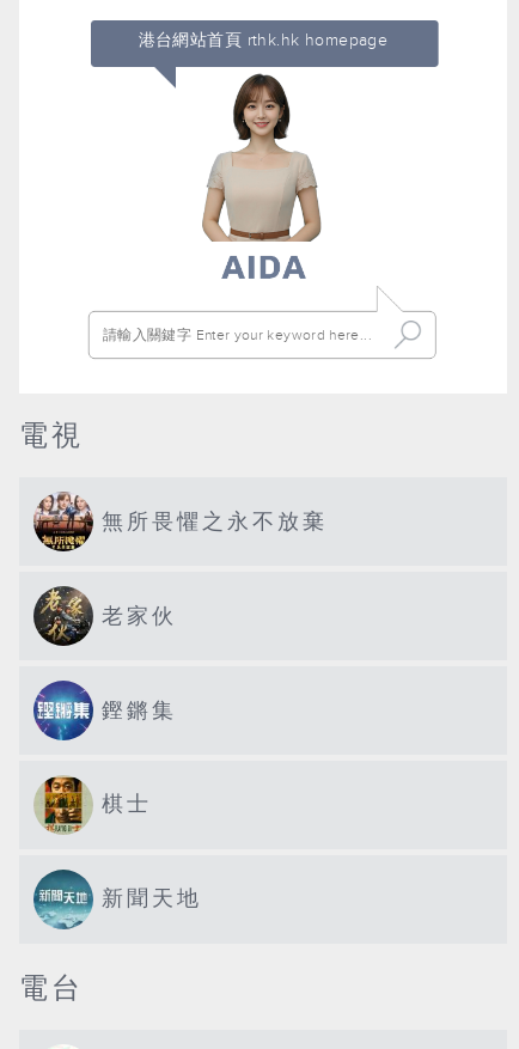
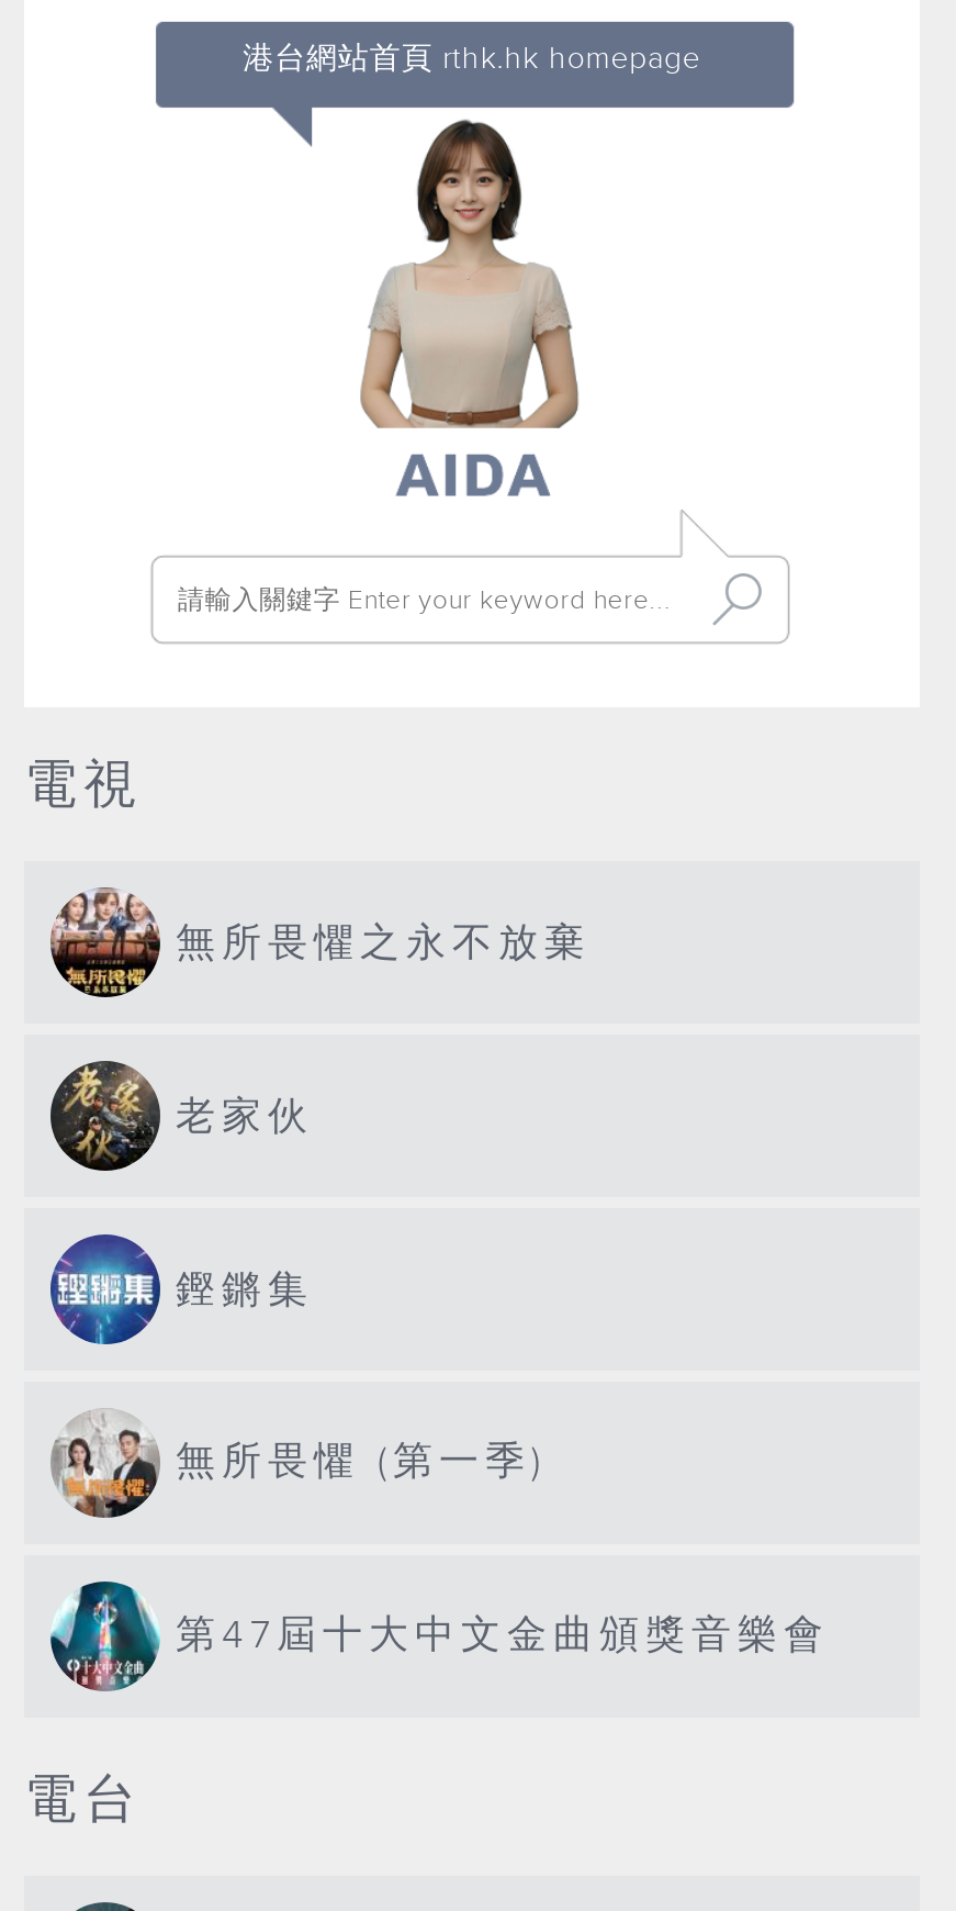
- [image]
- 棋士
+ [image]
+ 無所畏懼 (第一季)

- [image]
- 新聞天地
+ [image]
+ 第47屆十大中文金曲頒獎音樂會
